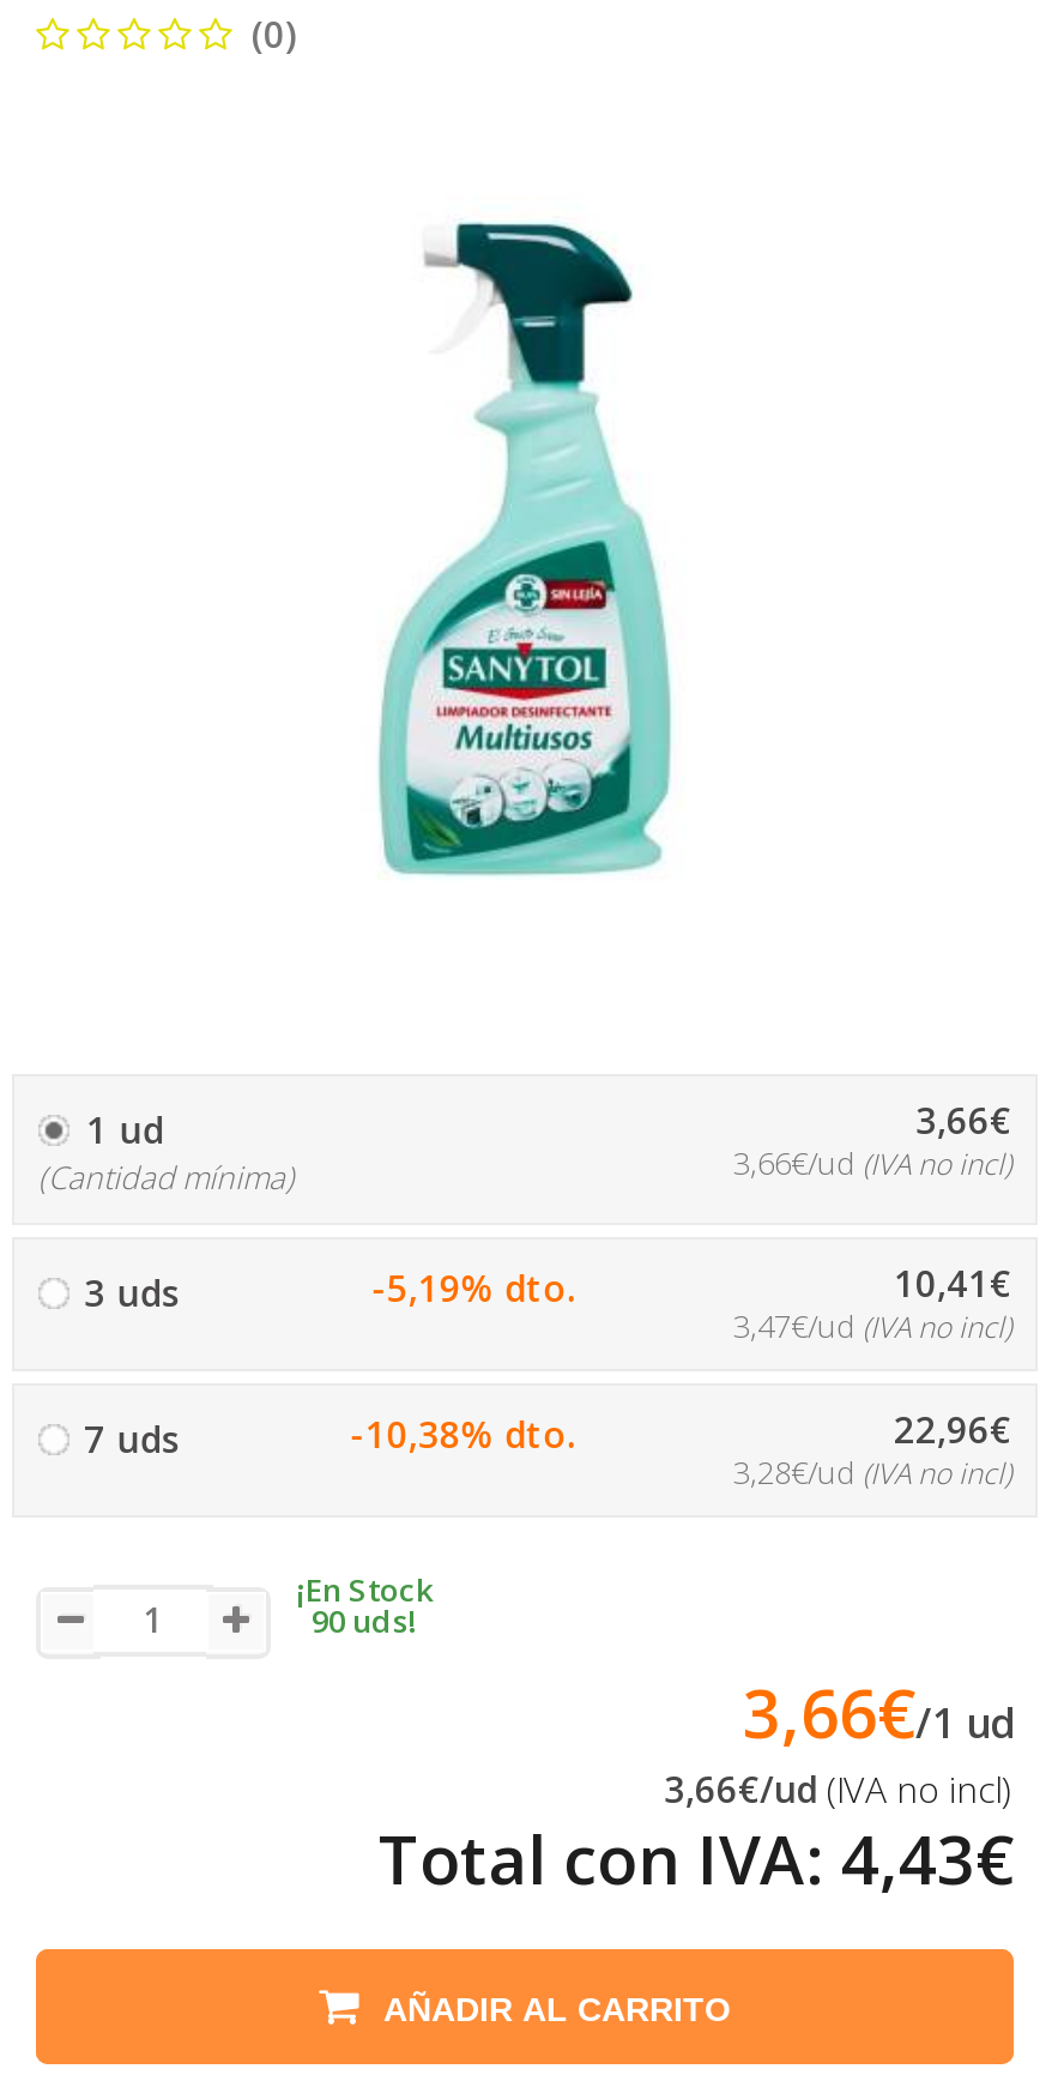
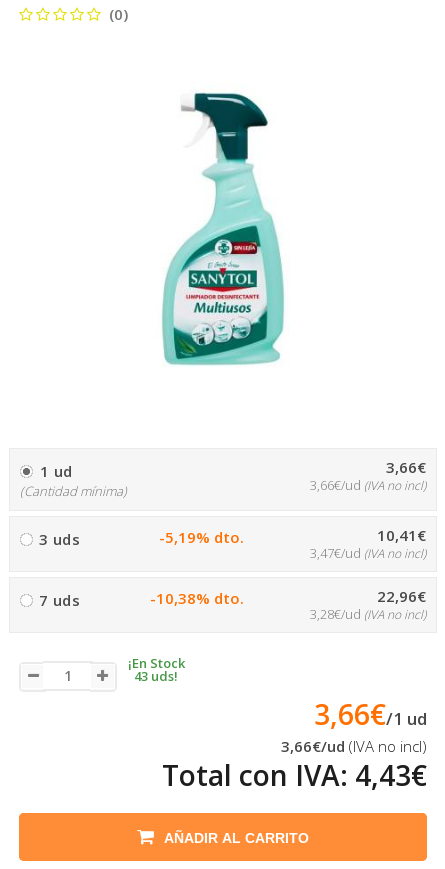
- 90 uds!
+ 43 uds!
